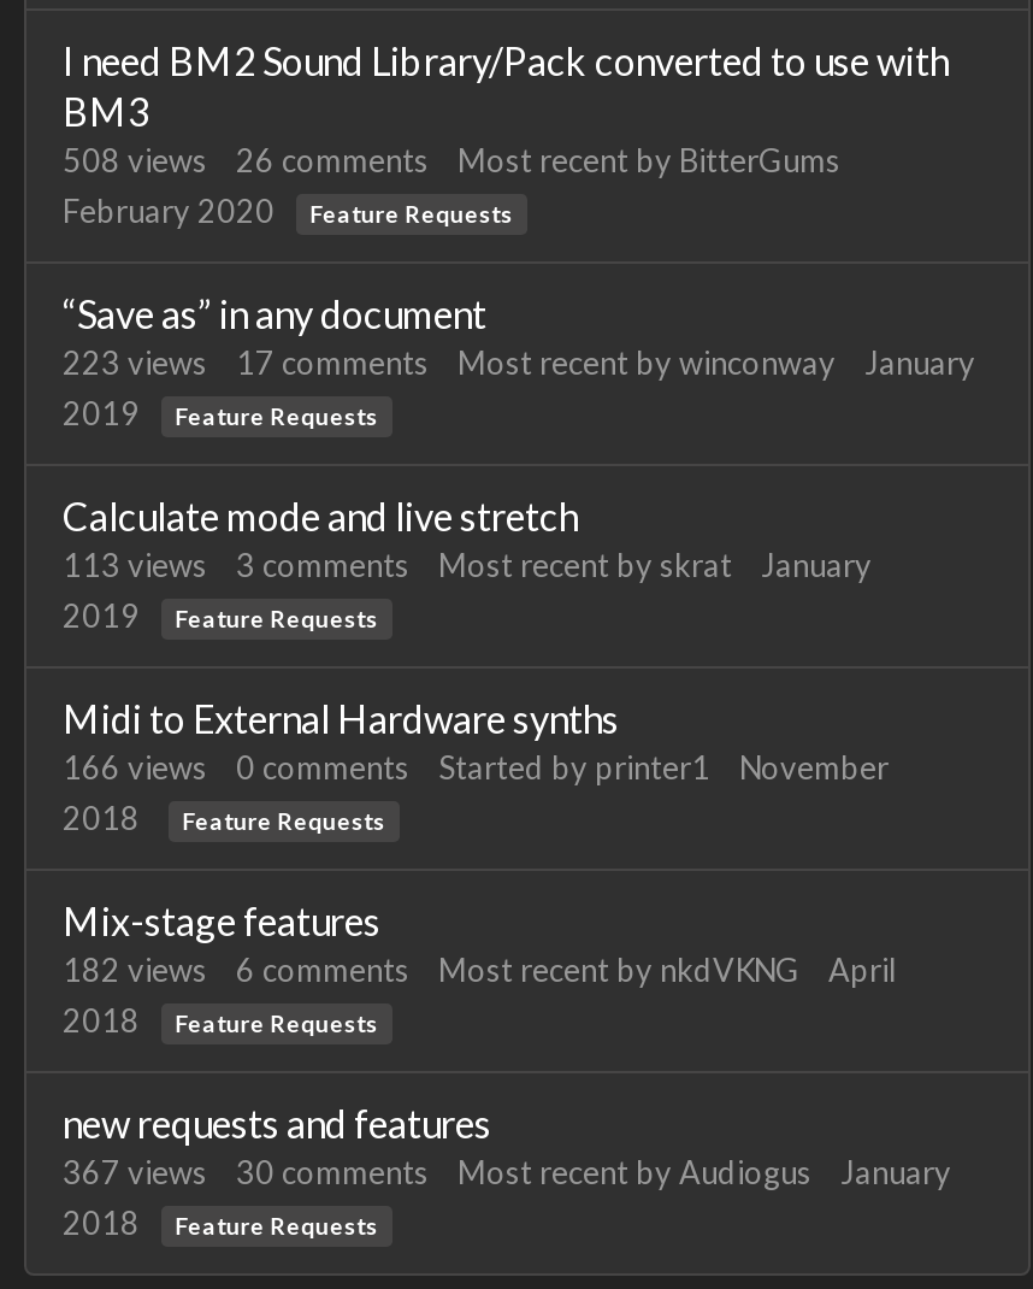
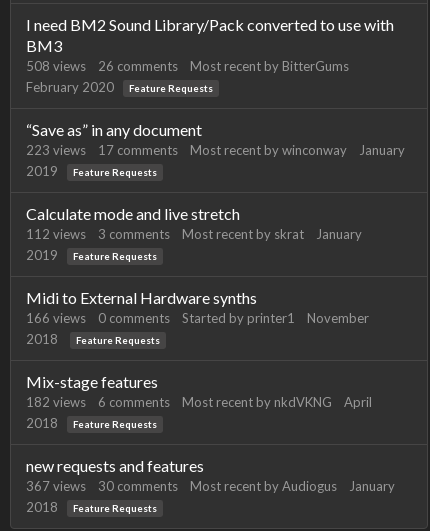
- 113 views 3 comments Most recent by skrat January
+ 112 views 3 comments Most recent by skrat January
